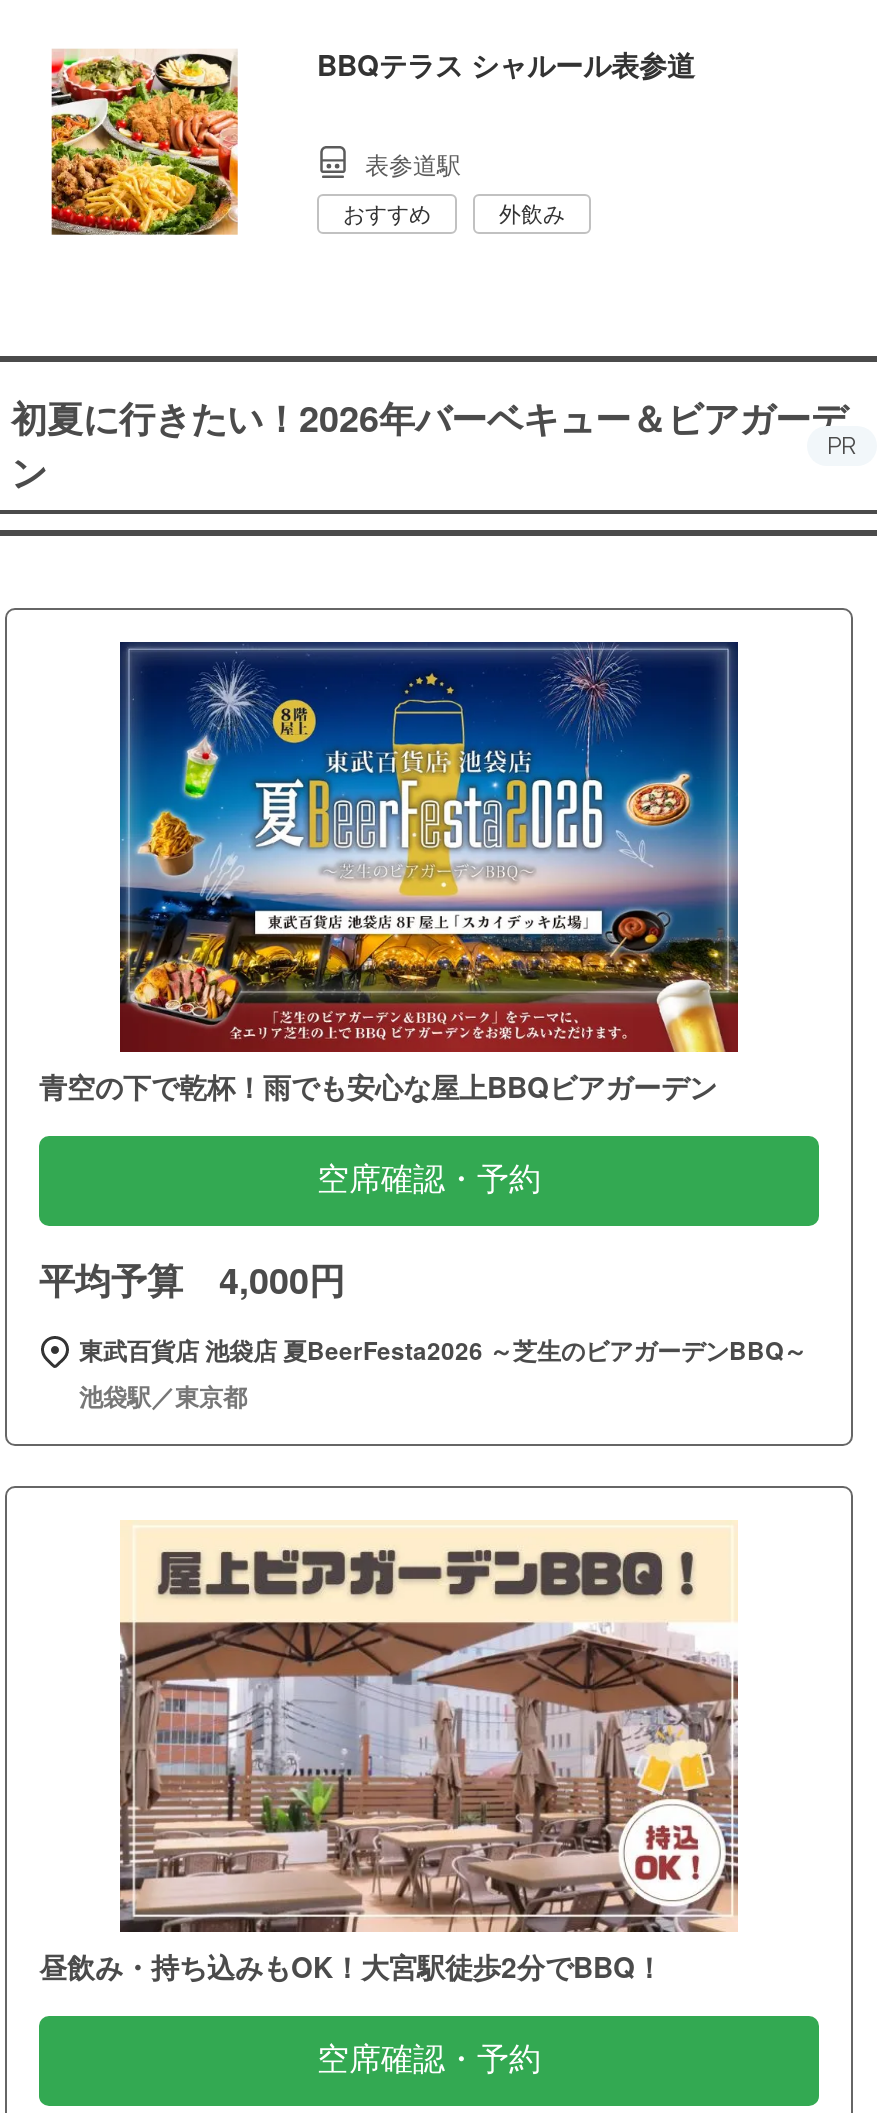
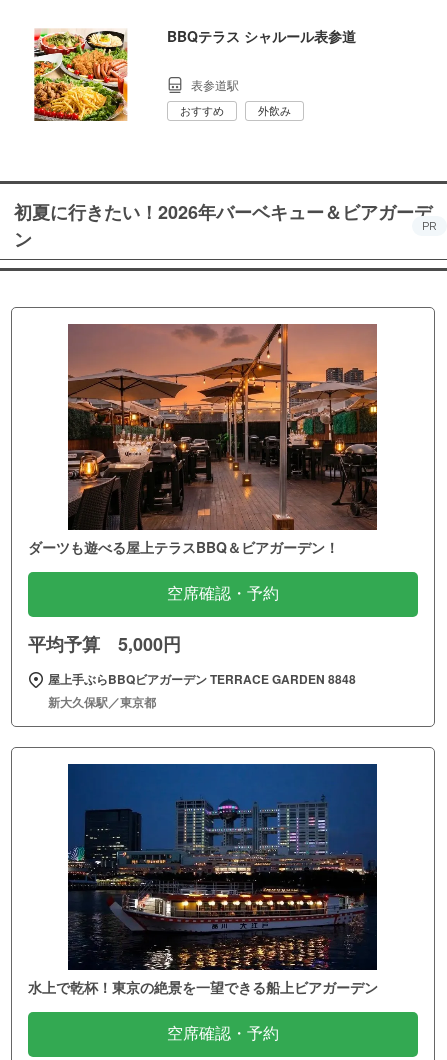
- [image]
- 青空の下で乾杯！雨でも安心な屋上BBQビアガーデン
+ [image]
+ ダーツも遊べる屋上テラスBBQ＆ビアガーデン！

- 平均予算 4,000円
+ 平均予算 5,000円

- 東武百貨店 池袋店 夏BeerFesta2026 ～芝生のビアガーデンBBQ～
- 池袋駅／東京都
+ 屋上手ぶらBBQビアガーデン TERRACE GARDEN 8848
+ 新大久保駅／東京都

- [image]
- 昼飲み・持ち込みもOK！大宮駅徒歩2分でBBQ！
+ [image]
+ 水上で乾杯！東京の絶景を一望できる船上ビアガーデン
